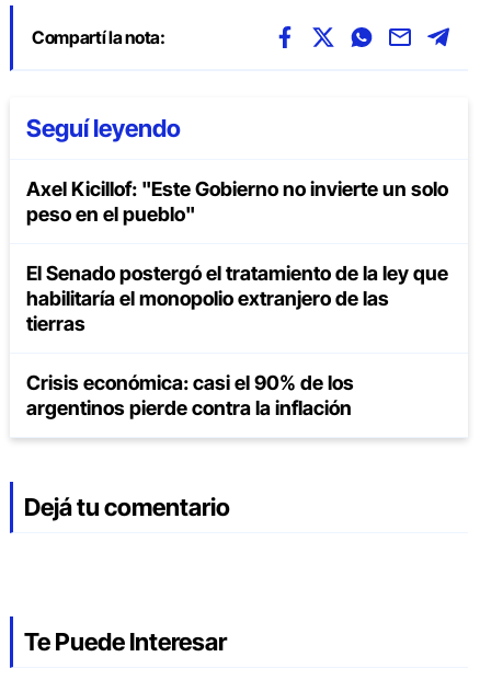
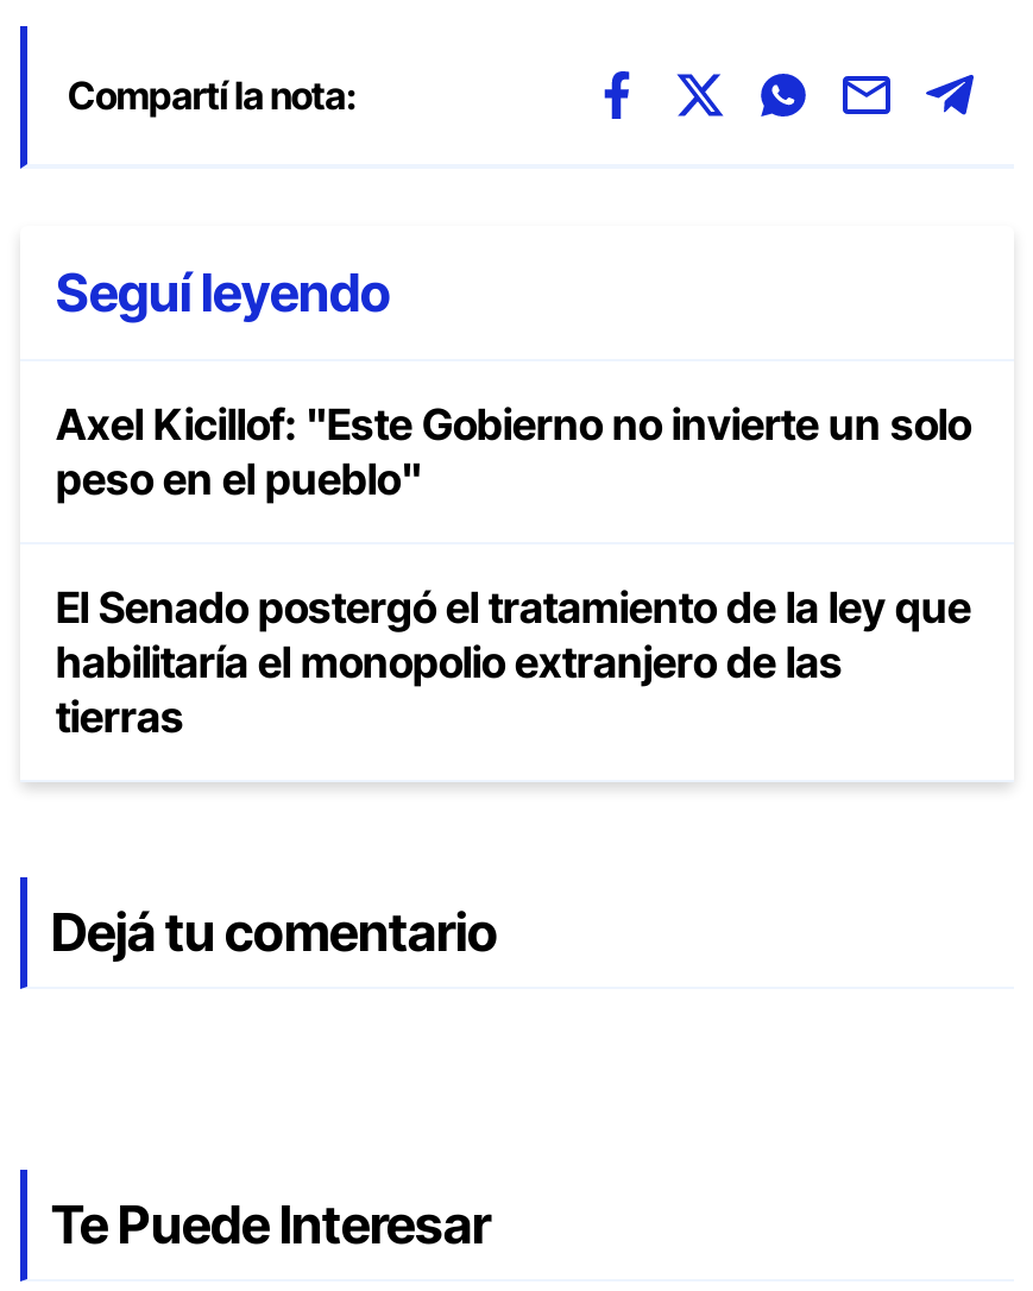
- Crisis económica: casi el 90% de los
- argentinos pierde contra la inflación
